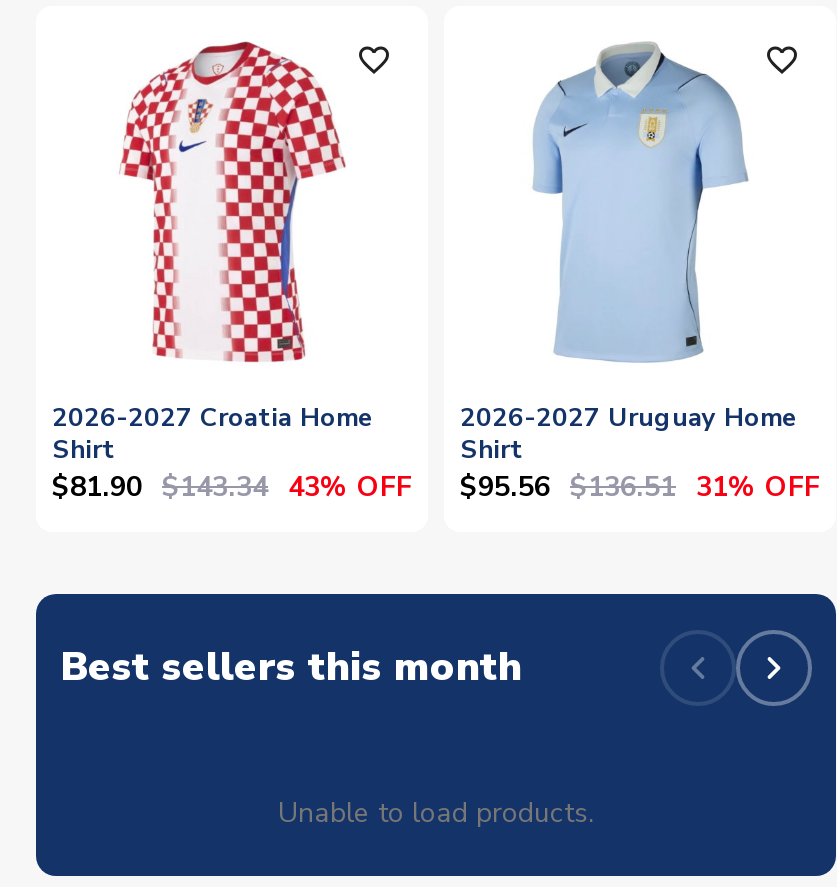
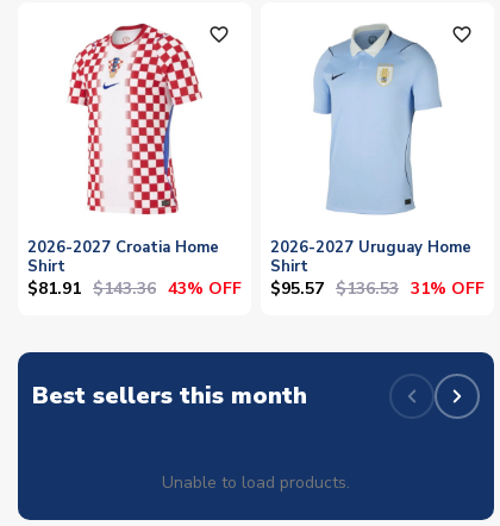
- $81.90 $143.34 43% OFF
+ $81.91 $143.36 43% OFF

- $95.56 $136.51 31% OFF
+ $95.57 $136.53 31% OFF
